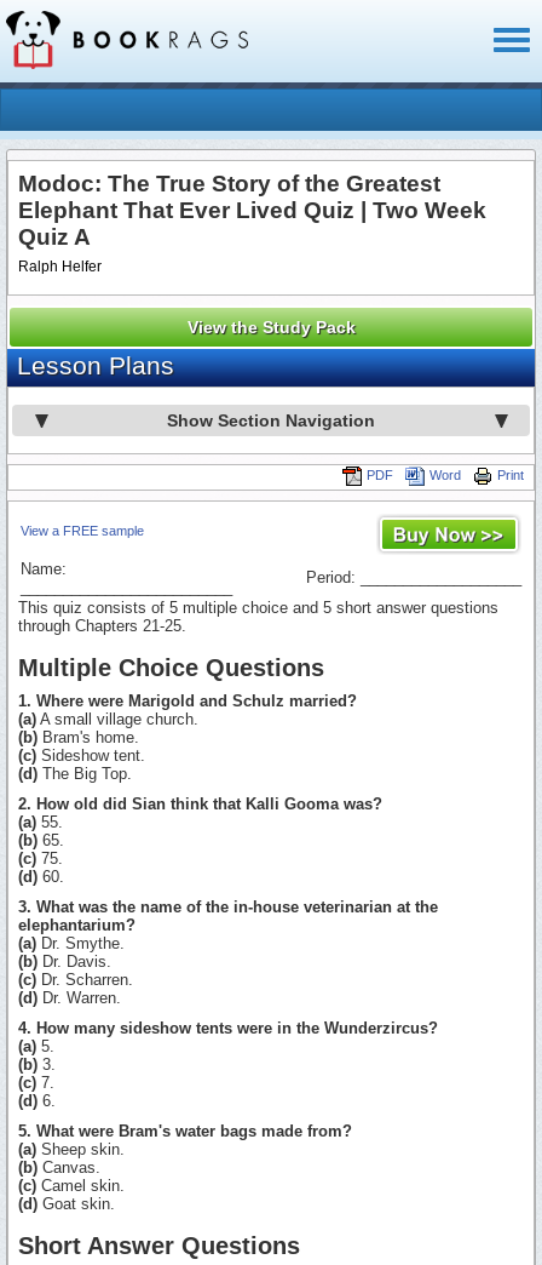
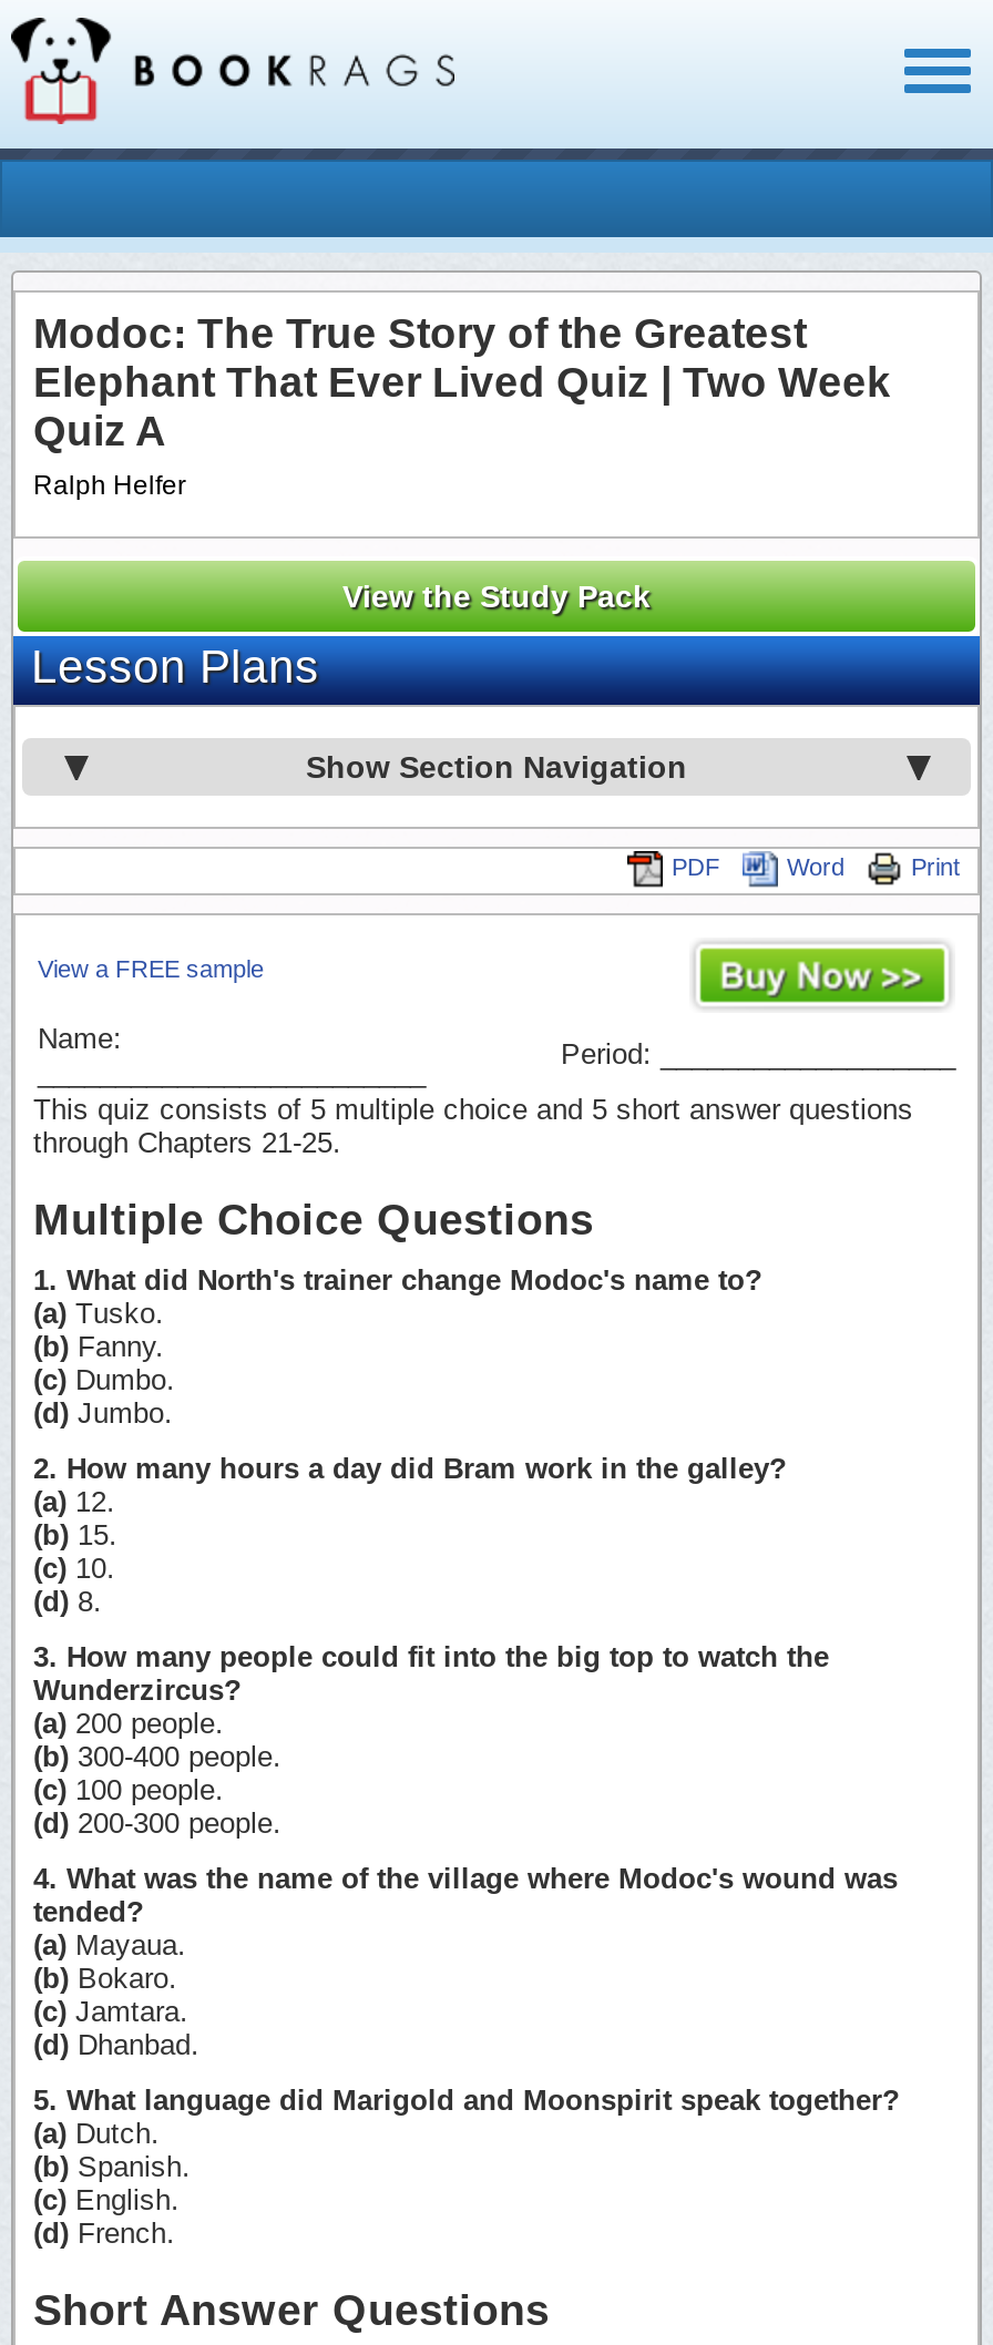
- 1. Where were Marigold and Schulz married?
- (a) A small village church.
- (b) Bram's home.
- (c) Sideshow tent.
- (d) The Big Top.
+ 1. What did North's trainer change Modoc's name to?
+ (a) Tusko.
+ (b) Fanny.
+ (c) Dumbo.
+ (d) Jumbo.

- 2. How old did Sian think that Kalli Gooma was?
- (a) 55.
- (b) 65.
- (c) 75.
- (d) 60.
+ 2. How many hours a day did Bram work in the galley?
+ (a) 12.
+ (b) 15.
+ (c) 10.
+ (d) 8.

- 3. What was the name of the in-house veterinarian at the
- elephantarium?
- (a) Dr. Smythe.
- (b) Dr. Davis.
- (c) Dr. Scharren.
- (d) Dr. Warren.
+ 3. How many people could fit into the big top to watch the
+ Wunderzircus?
+ (a) 200 people.
+ (b) 300-400 people.
+ (c) 100 people.
+ (d) 200-300 people.

- 4. How many sideshow tents were in the Wunderzircus?
- (a) 5.
- (b) 3.
- (c) 7.
- (d) 6.
+ 4. What was the name of the village where Modoc's wound was
+ tended?
+ (a) Mayaua.
+ (b) Bokaro.
+ (c) Jamtara.
+ (d) Dhanbad.

- 5. What were Bram's water bags made from?
- (a) Sheep skin.
- (b) Canvas.
- (c) Camel skin.
- (d) Goat skin.
+ 5. What language did Marigold and Moonspirit speak together?
+ (a) Dutch.
+ (b) Spanish.
+ (c) English.
+ (d) French.
